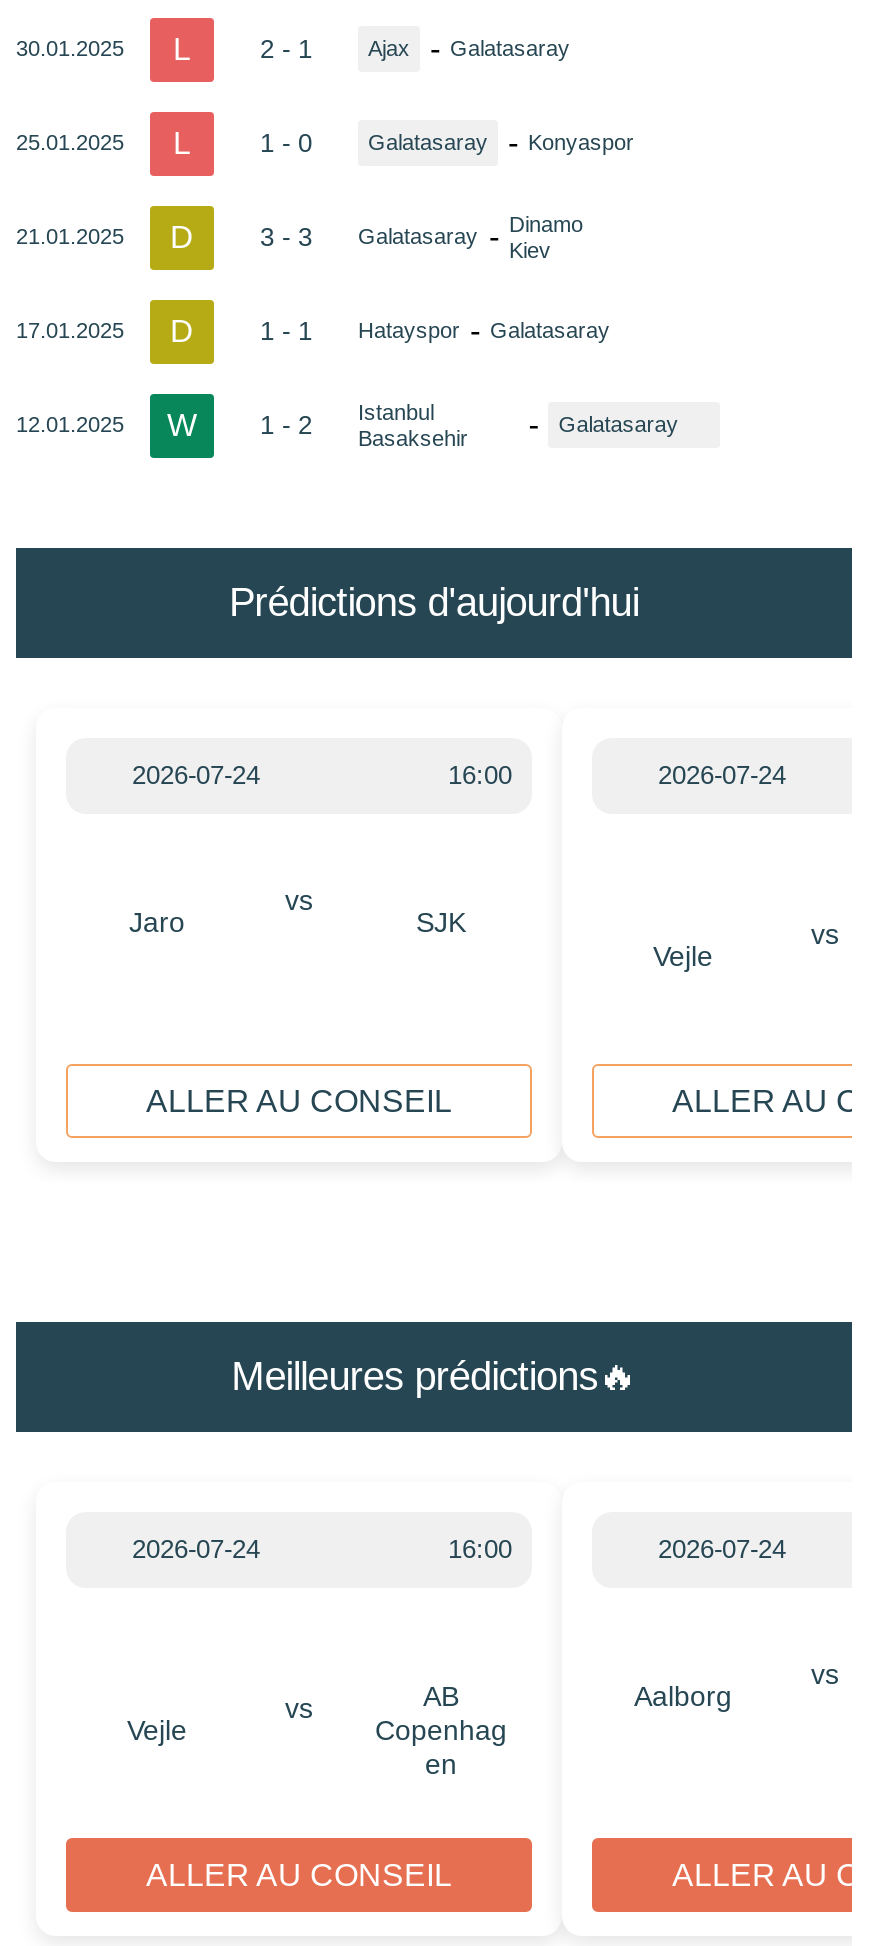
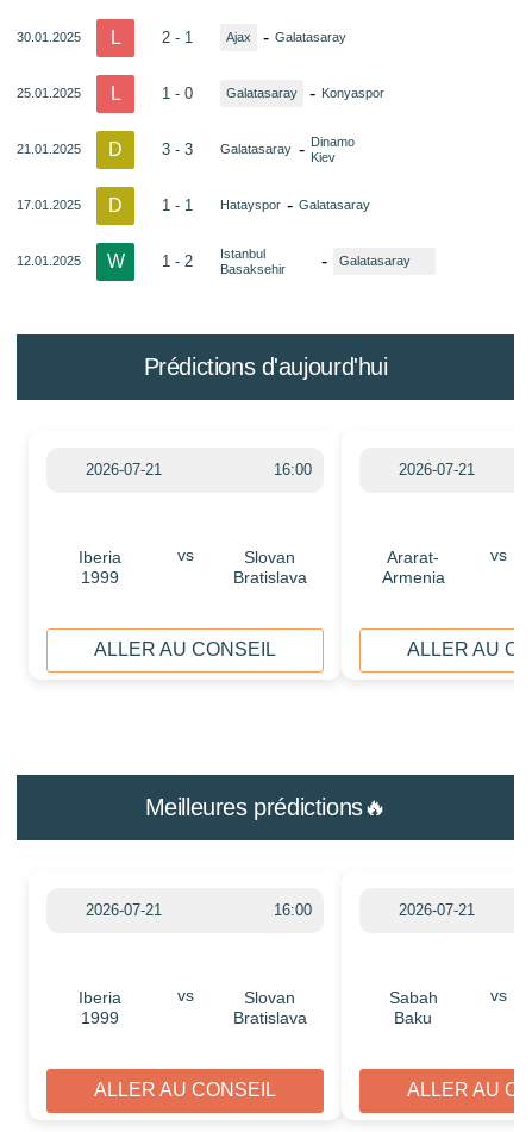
- 2026-07-24
+ 2026-07-21

- 2026-07-24
+ 2026-07-21

- Jaro
+ Iberia
+ 1999

- SJK
+ Slovan
+ Bratislava

- Vejle
+ Ararat-
+ Armenia

- 2026-07-24
+ 2026-07-21

- 2026-07-24
+ 2026-07-21

- AB
- Copenhag
- en
+ Slovan
+ Bratislava

- Aalborg
+ Sabah
+ Baku

- Vejle
+ Iberia
+ 1999
